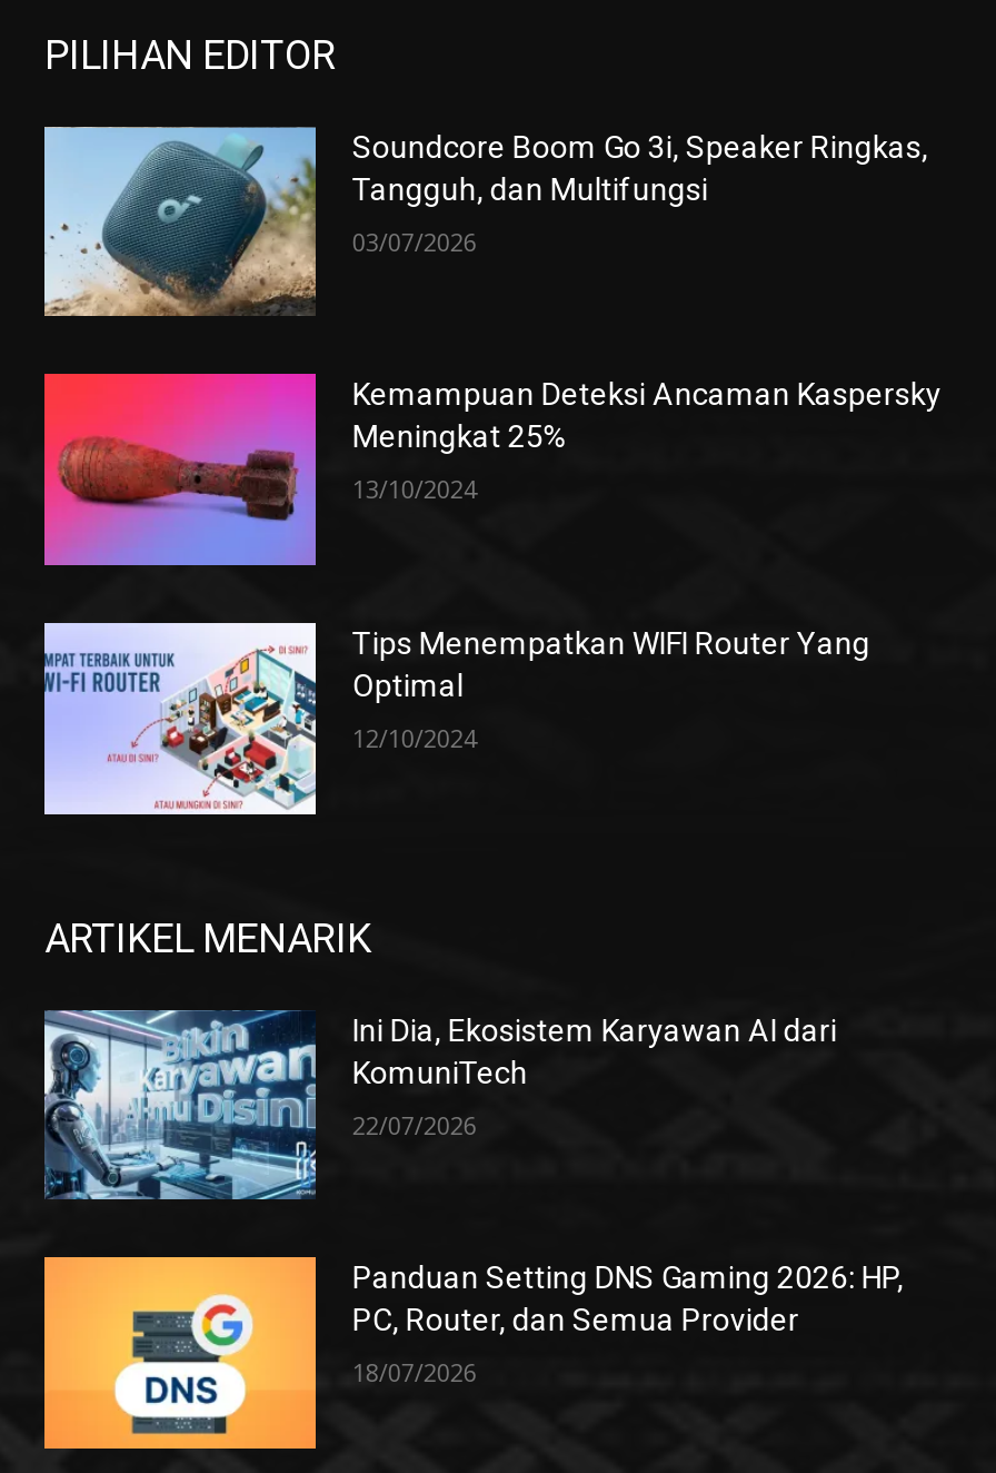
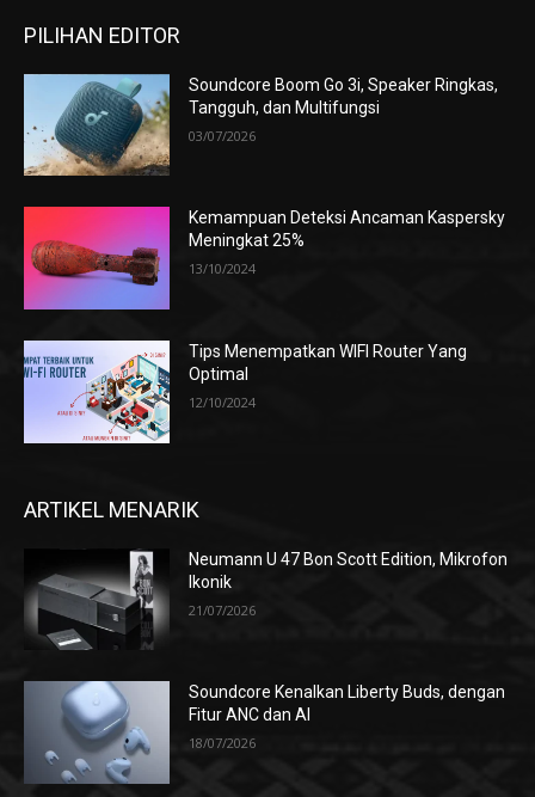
- [image]
- Ini Dia, Ekosistem Karyawan AI dari
- KomuniTech
+ [image]
+ Neumann U 47 Bon Scott Edition, Mikrofon
+ Ikonik

- 22/07/2026
+ 21/07/2026

- [image]
- Panduan Setting DNS Gaming 2026: HP,
- PC, Router, dan Semua Provider
+ [image]
+ Soundcore Kenalkan Liberty Buds, dengan
+ Fitur ANC dan AI
